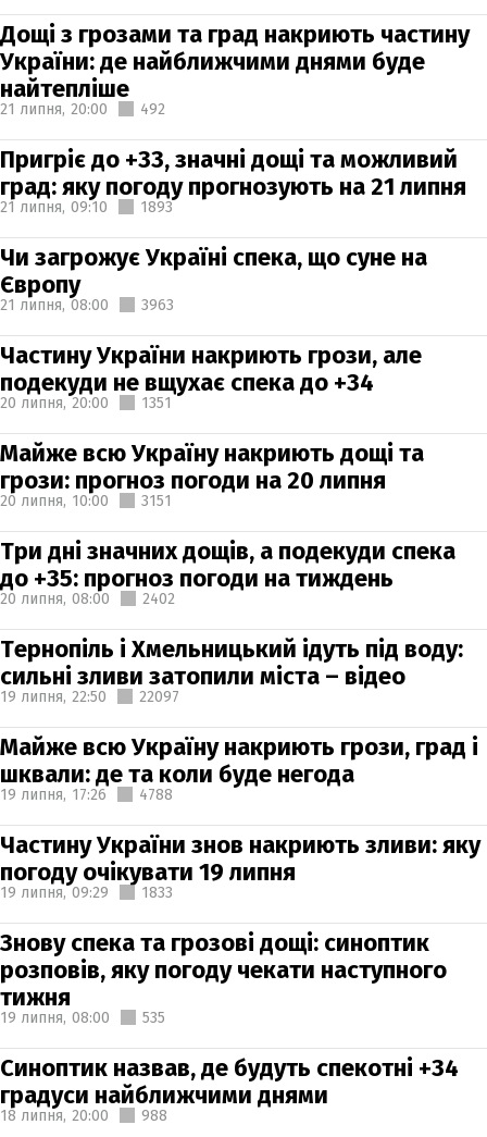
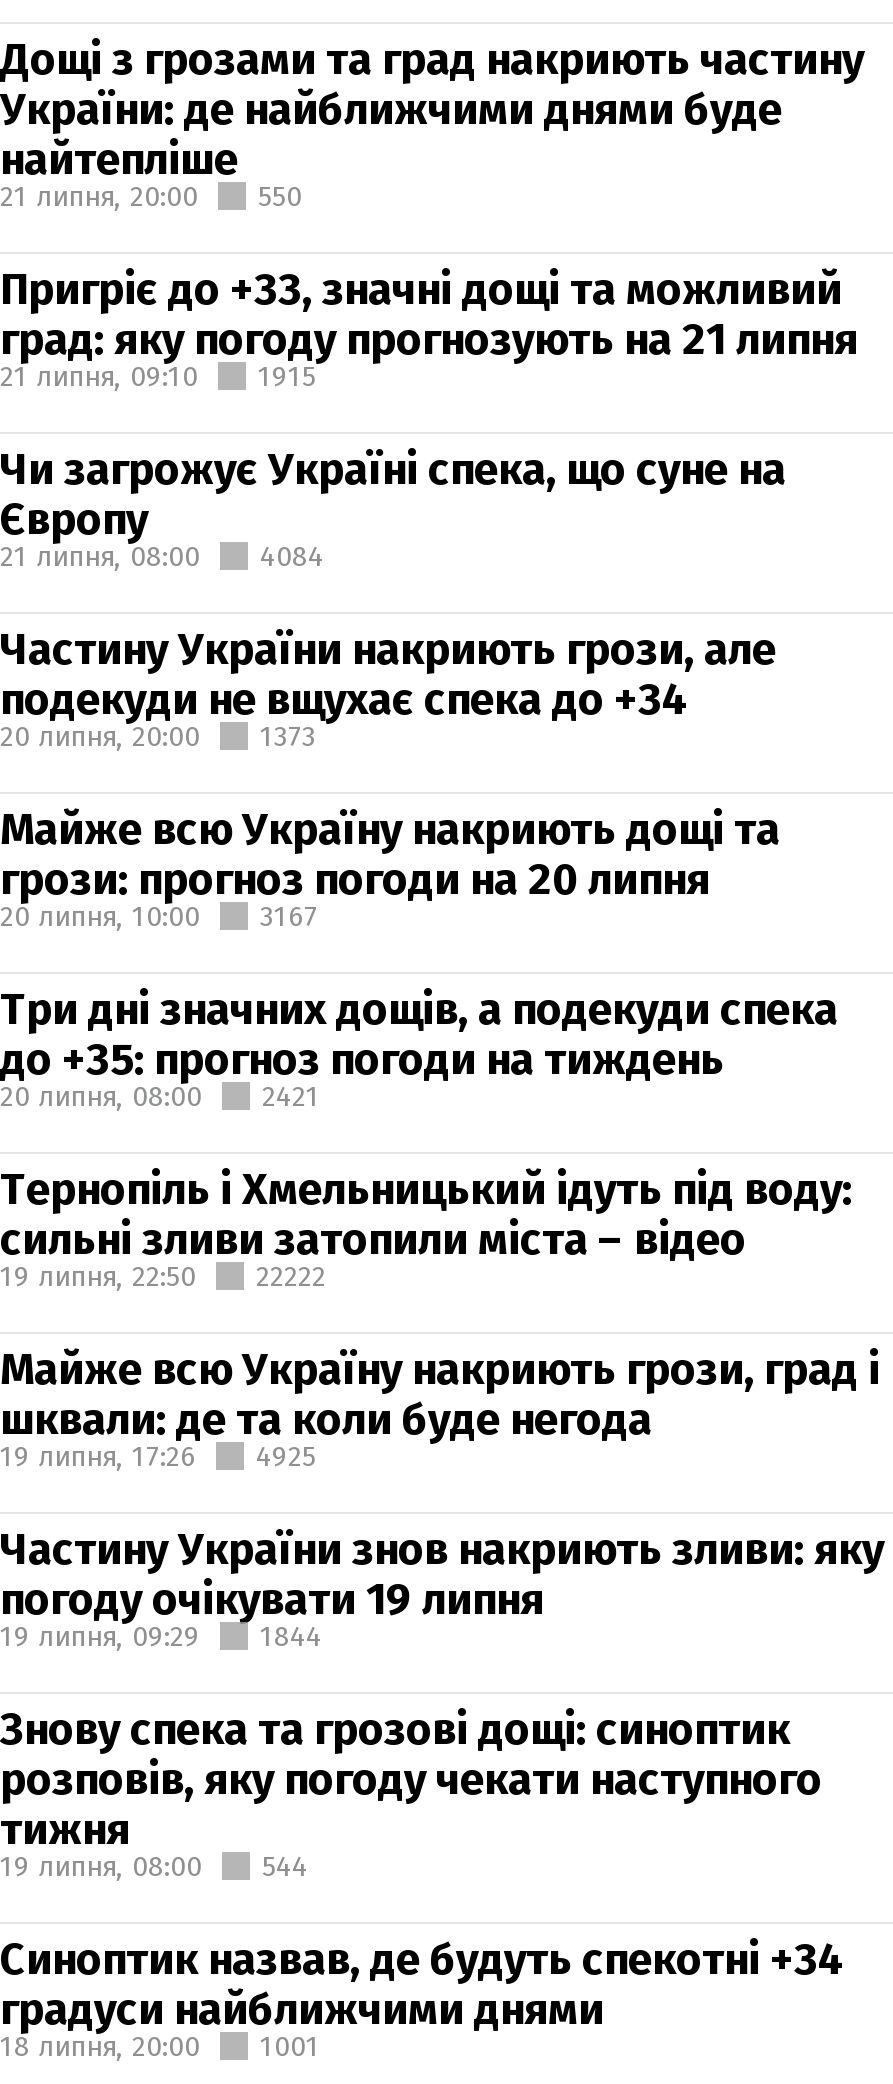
- 21 липня, 20:00 492
+ 21 липня, 20:00 550

- 1893
+ 1915

- 21 липня, 08:00 3963
+ 21 липня, 08:00 4084

- 20 липня, 20:00 1351
+ 20 липня, 20:00 1373

- 20 липня, 10:00 3151
+ 20 липня, 10:00 3167

- 20 липня, 08:00 2402
+ 20 липня, 08:00 2421

- 19 липня, 22:50 22097
+ 19 липня, 22:50 22222

- 19 липня, 17:26 4788
+ 19 липня, 17:26 4925

- 19 липня, 09:29 1833
+ 19 липня, 09:29 1844

- 19 липня, 08:00 535
+ 19 липня, 08:00 544

- 18 липня, 20:00 988
+ 18 липня, 20:00 1001
